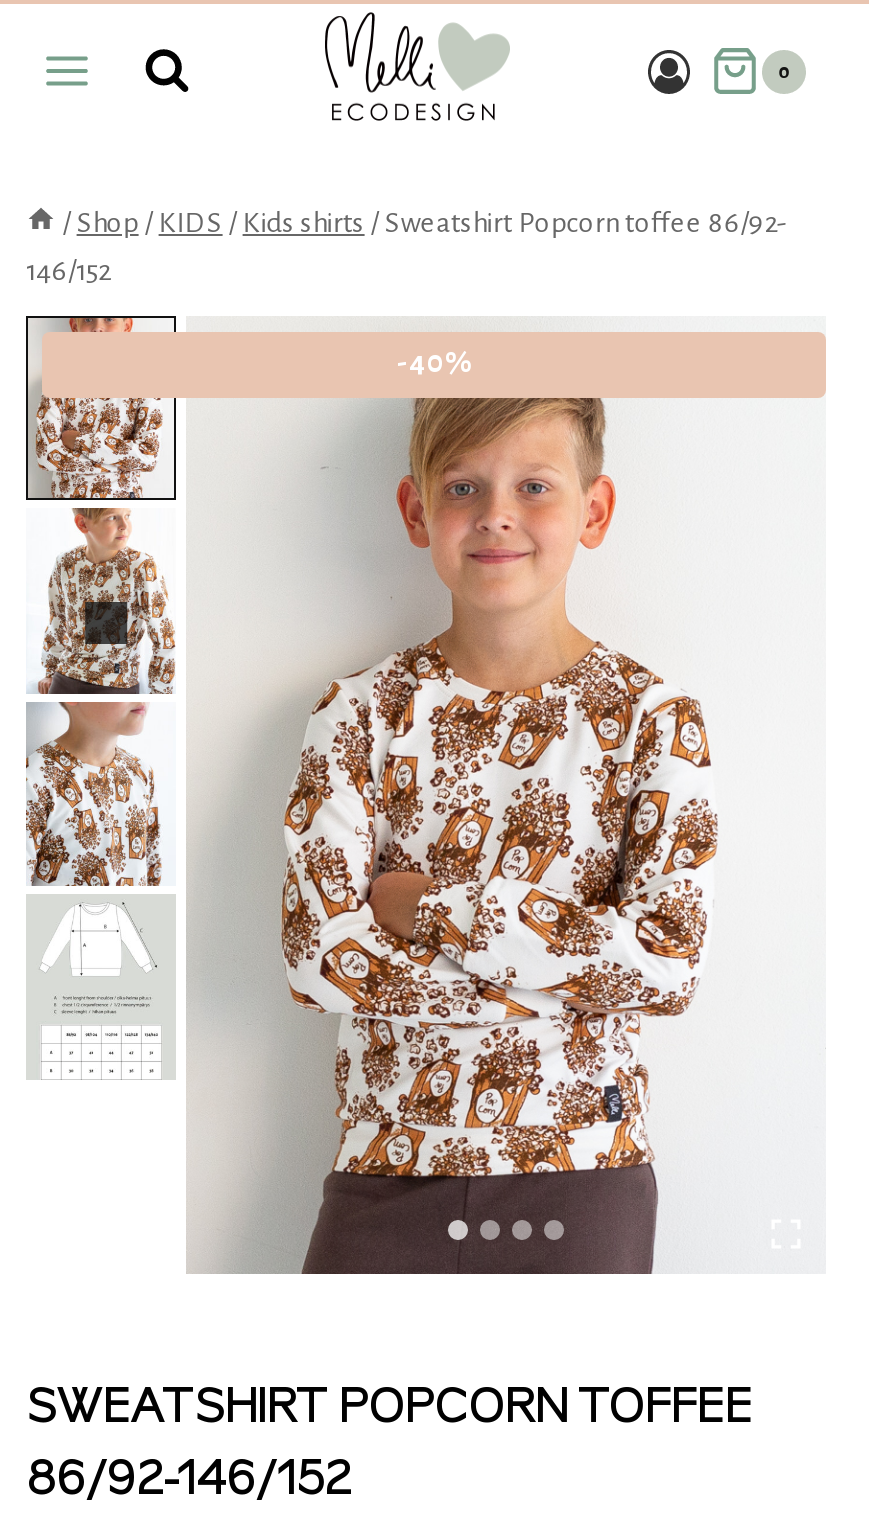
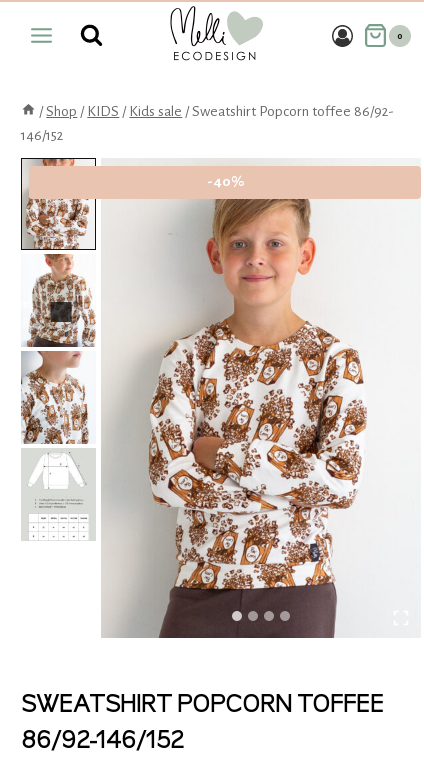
- / Shop / KIDS / Kids shirts / Sweatshirt Popcorn toffee 86/92-
+ / Shop / KIDS / Kids sale / Sweatshirt Popcorn toffee 86/92-
